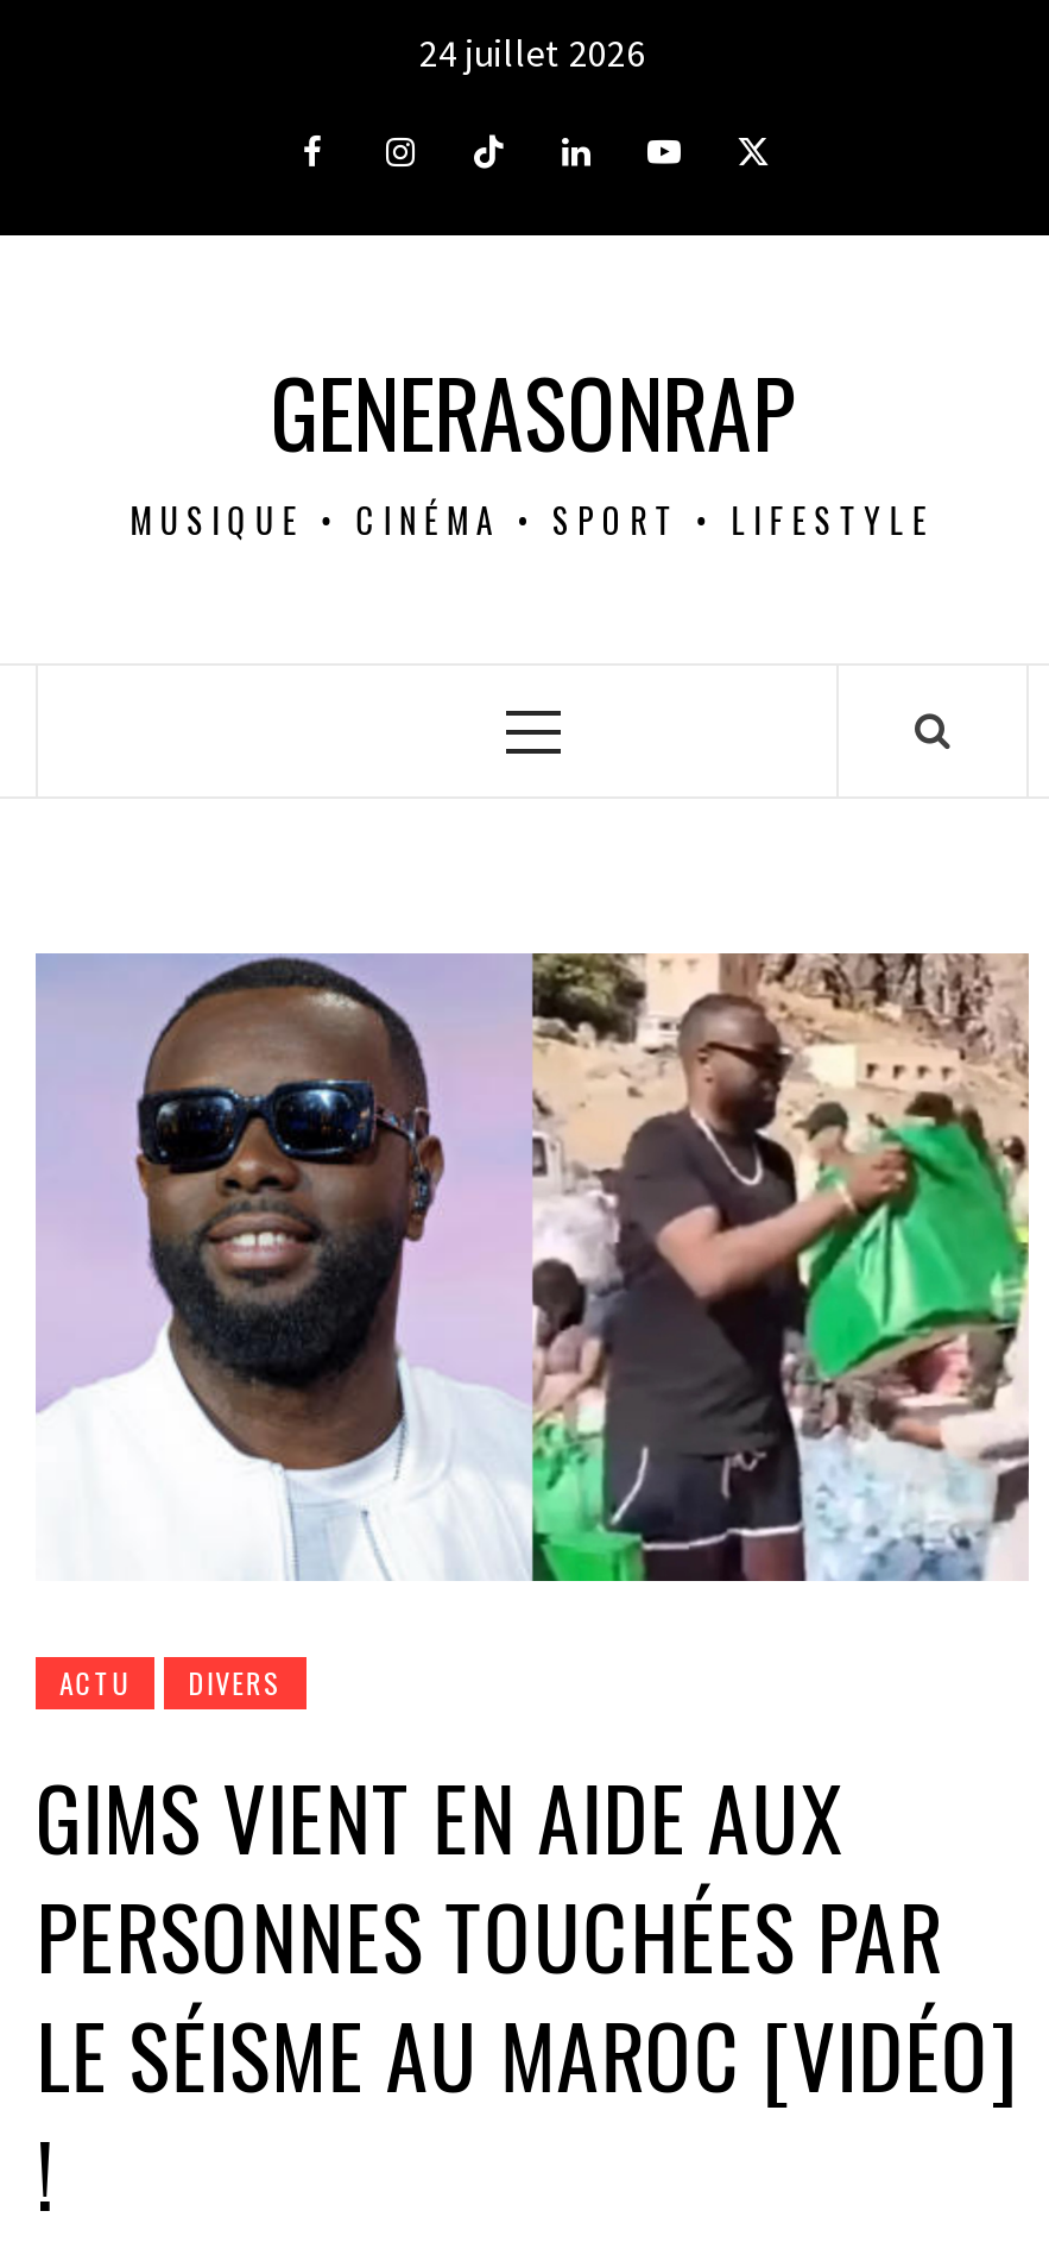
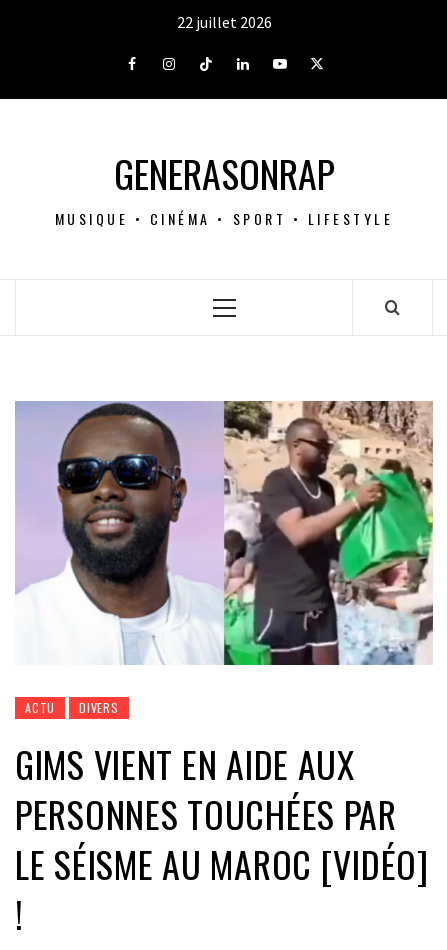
- 24 juillet 2026
+ 22 juillet 2026
